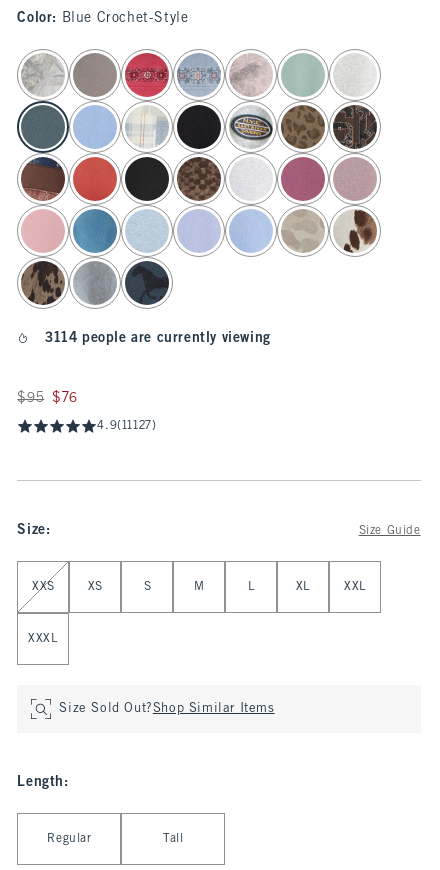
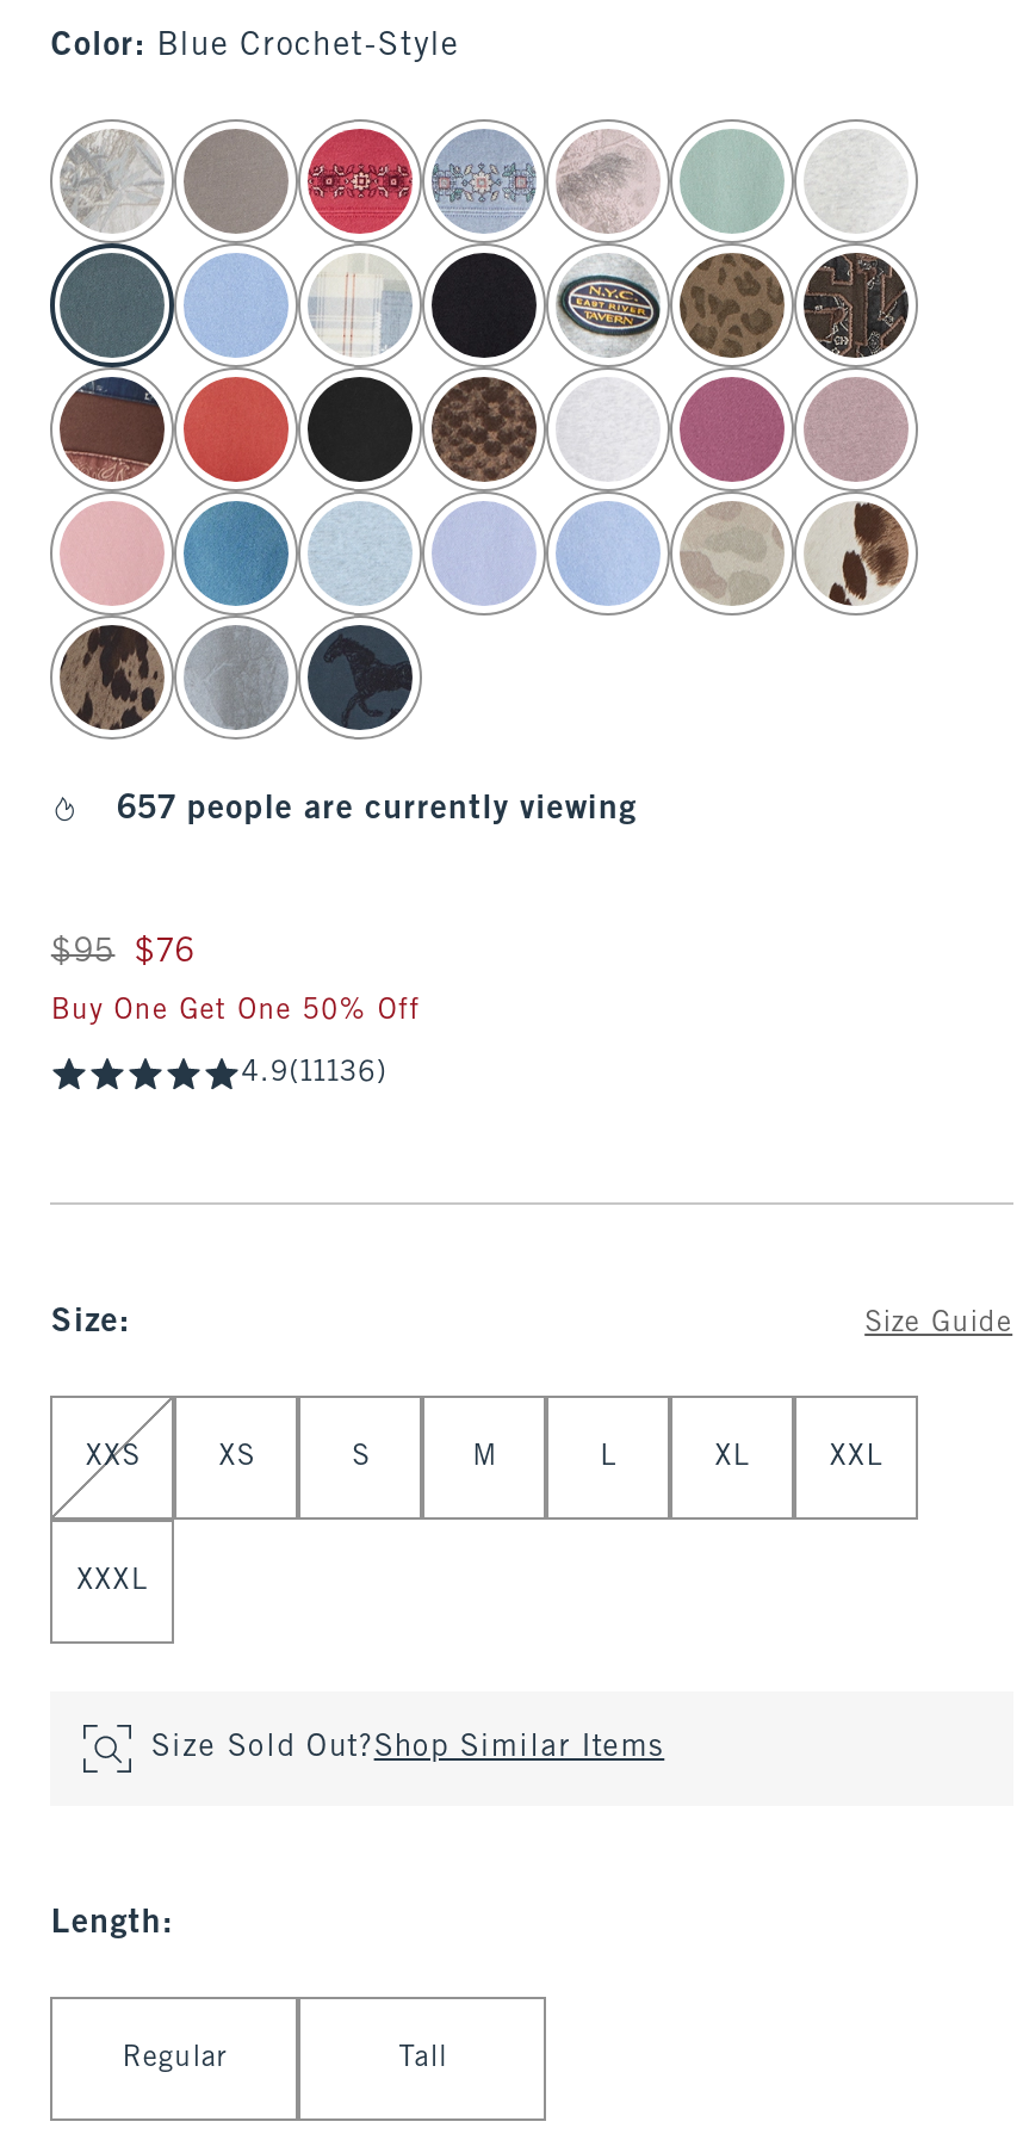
- 3114 people are currently viewing
+ 657 people are currently viewing

- 4.9(11127)
+ Buy One Get One 50% Off
+ 4.9(11136)
